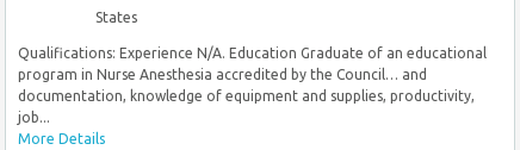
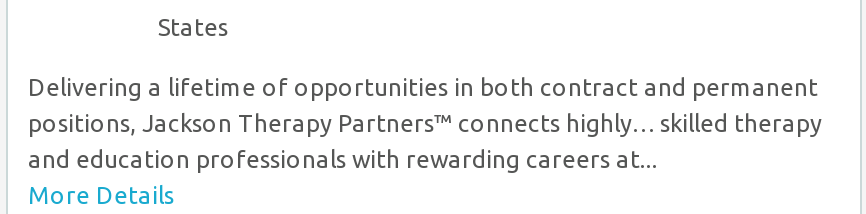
- Qualifications: Experience N/A. Education Graduate of an educational
- program in Nurse Anesthesia accredited by the Council… and
- documentation, knowledge of equipment and supplies, productivity,
- job...
+ Delivering a lifetime of opportunities in both contract and permanent
+ positions, Jackson Therapy Partners™ connects highly… skilled therapy
+ and education professionals with rewarding careers at...
